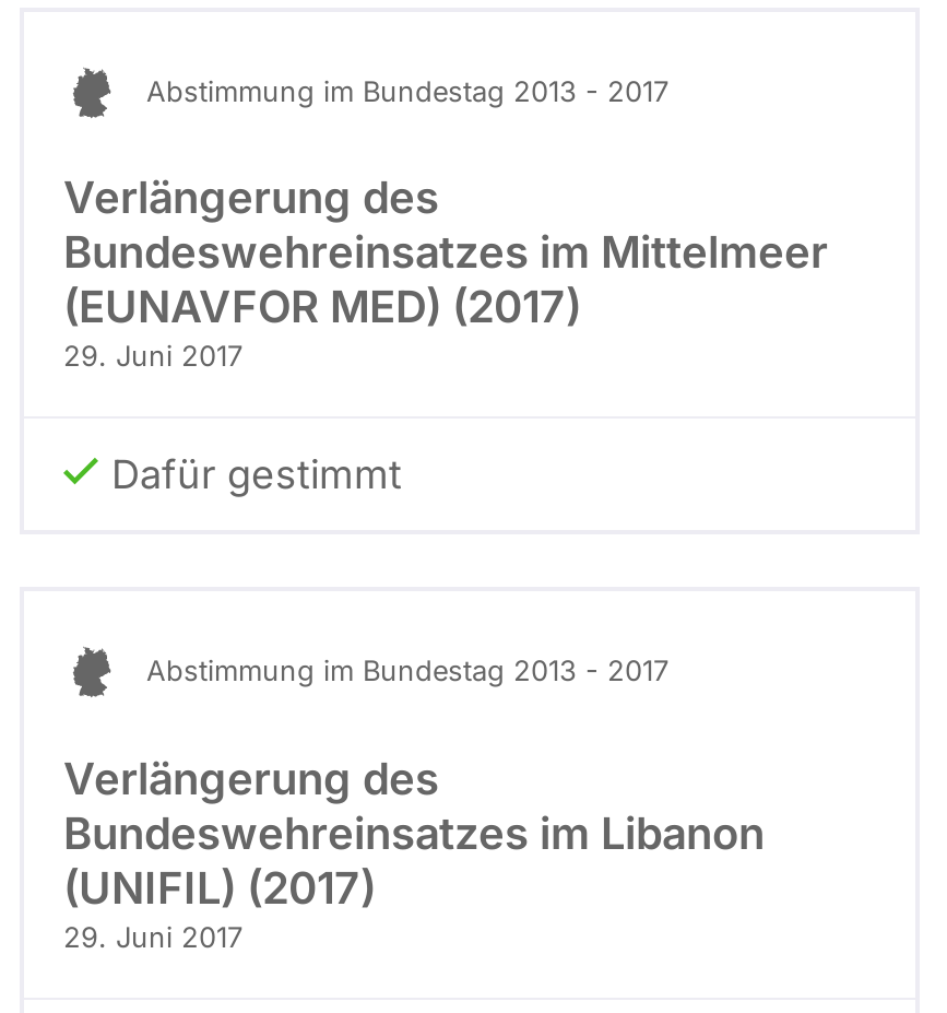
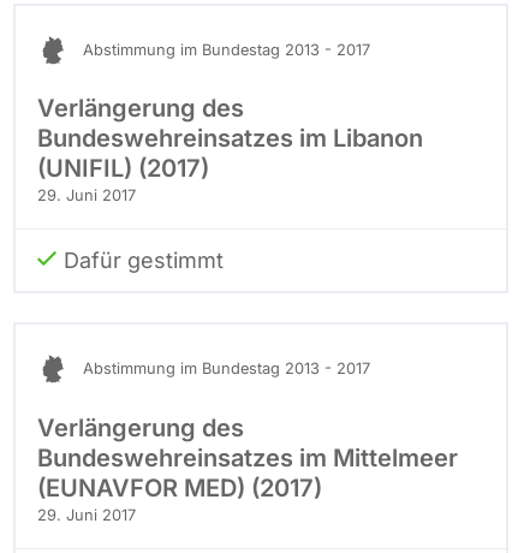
moved down: Bundeswehreinsatzes im Mittelmeer | (EUNAVFOR MED) (2017)

moved up: Bundeswehreinsatzes im Libanon | (UNIFIL) (2017)
